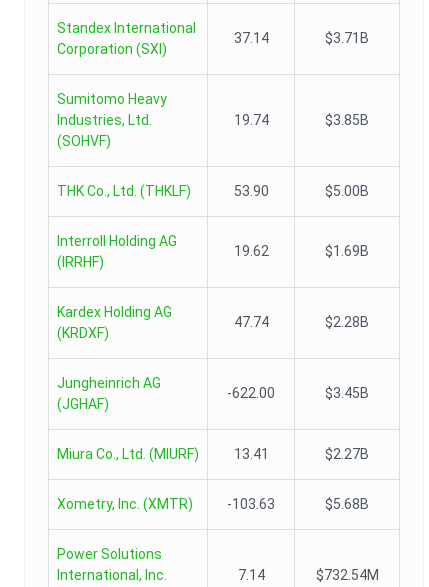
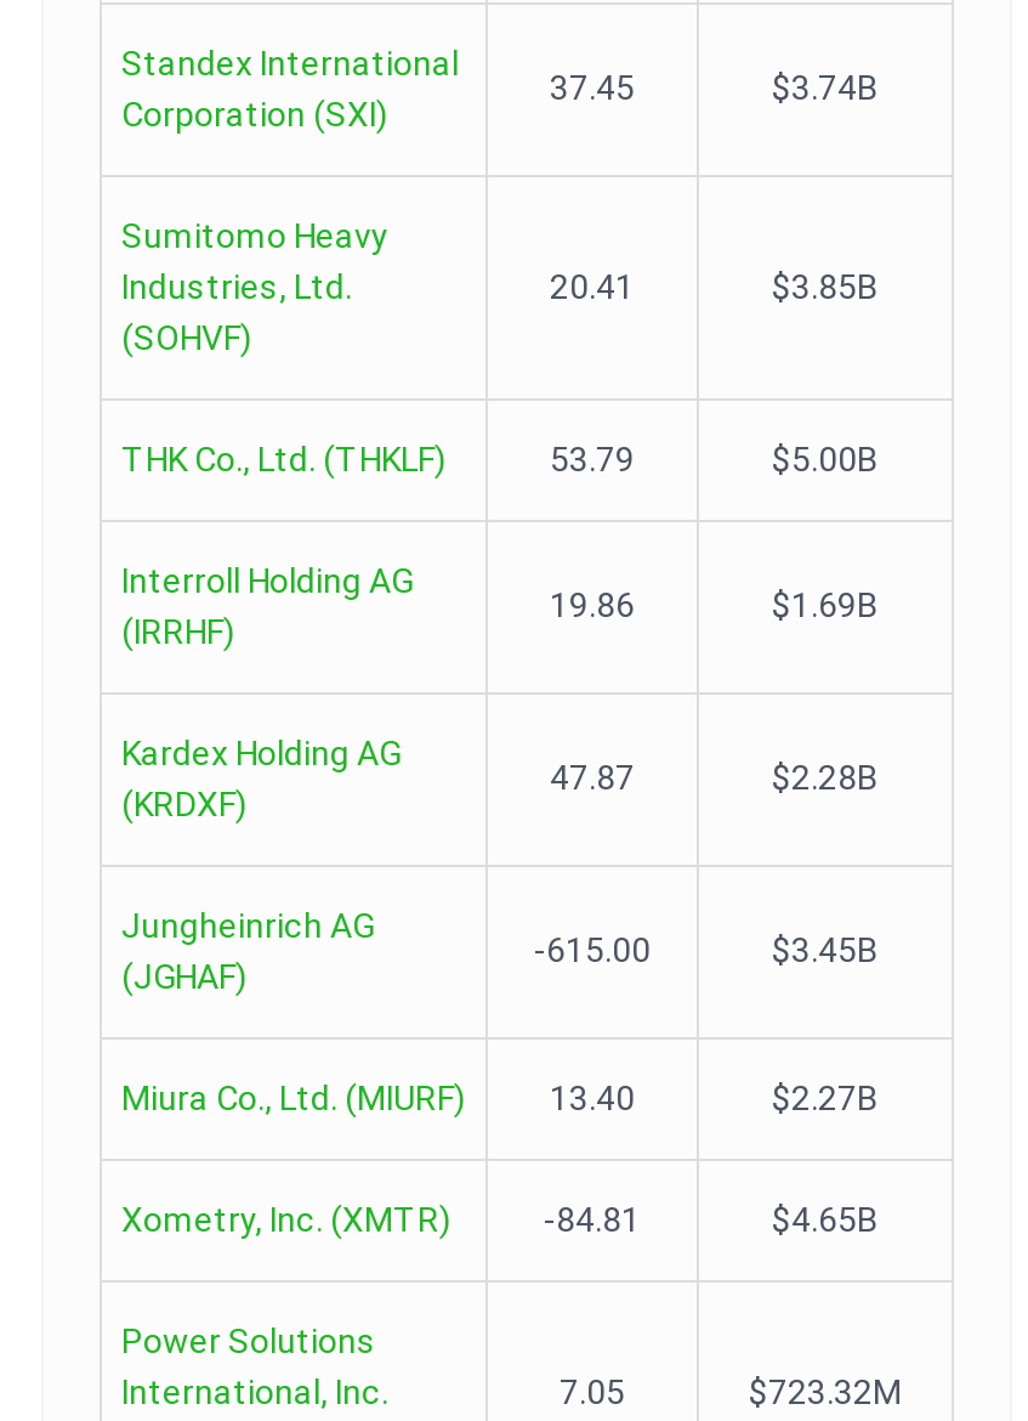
- 37.14
- $3.71B
+ 37.45
+ $3.74B

- 19.74
+ 20.41

- 53.90
+ 53.79

- 19.62
+ 19.86

- 47.74
+ 47.87

- -622.00
+ -615.00

- 13.41
+ 13.40

- -103.63
- $5.68B
+ -84.81
+ $4.65B

- 7.14
- $732.54M
+ 7.05
+ $723.32M
